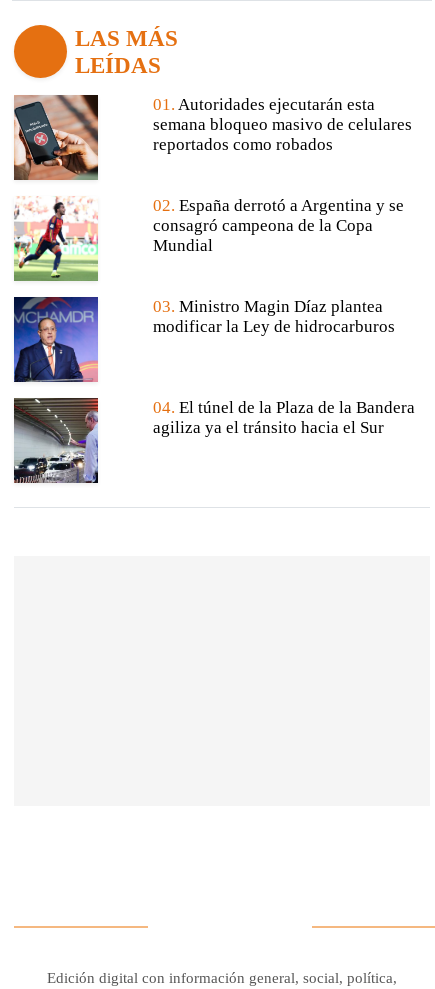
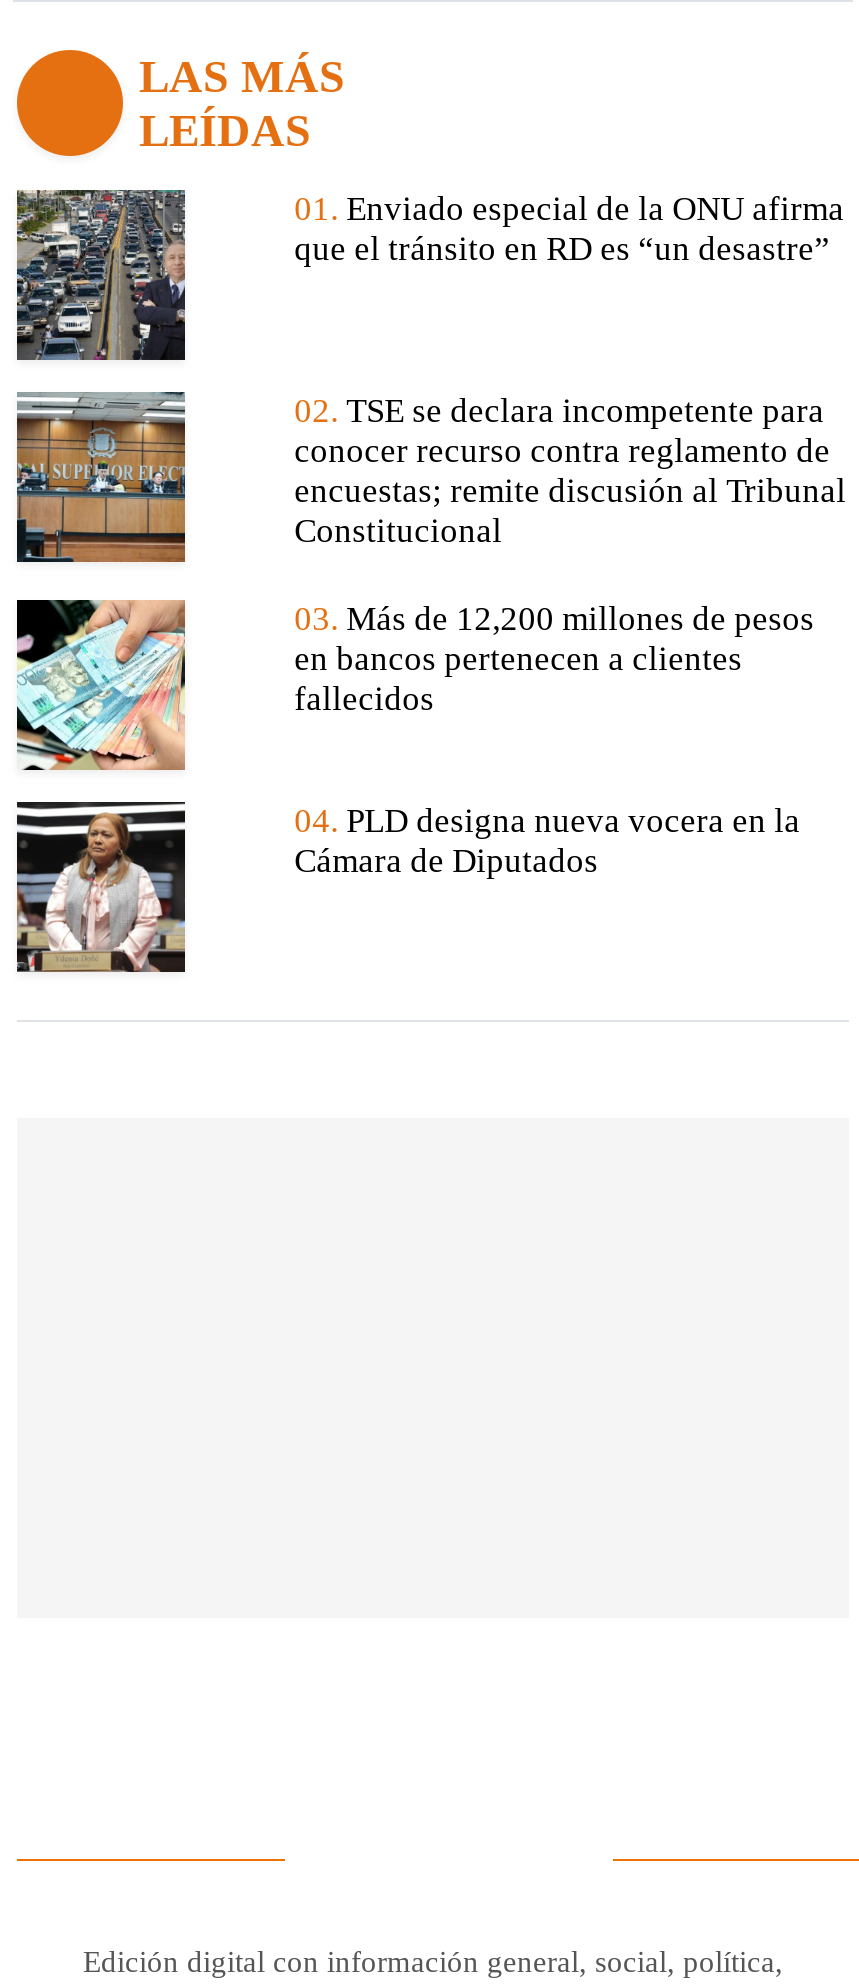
- [image]
+ [image]

- 01. Autoridades ejecutarán esta
- semana bloqueo masivo de celulares
- reportados como robados
+ 01. Enviado especial de la ONU afirma
+ que el tránsito en RD es “un desastre”

- [image]
+ [image]

- 02. España derrotó a Argentina y se
- consagró campeona de la Copa
- Mundial
+ 02. TSE se declara incompetente para
+ conocer recurso contra reglamento de
+ encuestas; remite discusión al Tribunal
+ Constitucional

- [image]
+ [image]

- 03. Ministro Magin Díaz plantea
- modificar la Ley de hidrocarburos
+ 03. Más de 12,200 millones de pesos
+ en bancos pertenecen a clientes
+ fallecidos

- [image]
+ [image]

- 04. El túnel de la Plaza de la Bandera
- agiliza ya el tránsito hacia el Sur
+ 04. PLD designa nueva vocera en la
+ Cámara de Diputados
